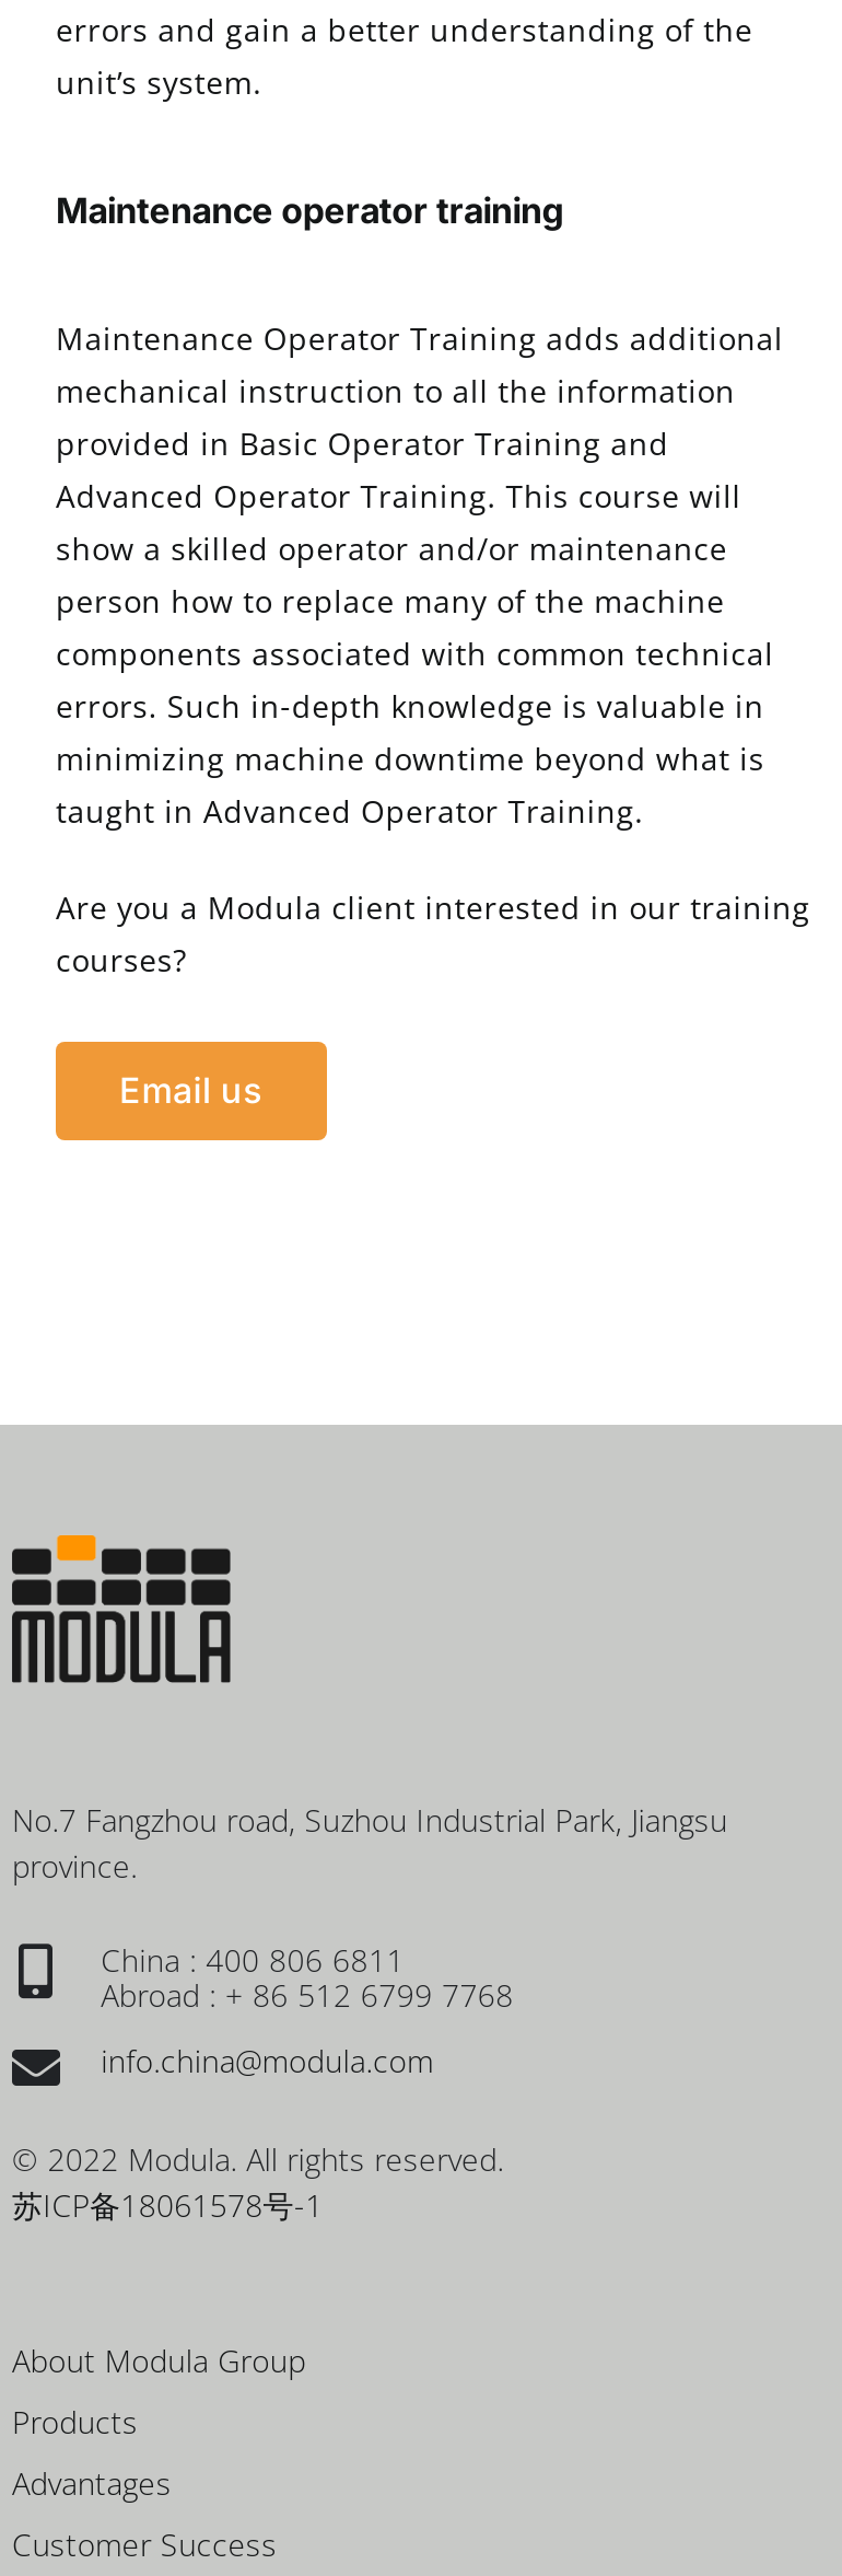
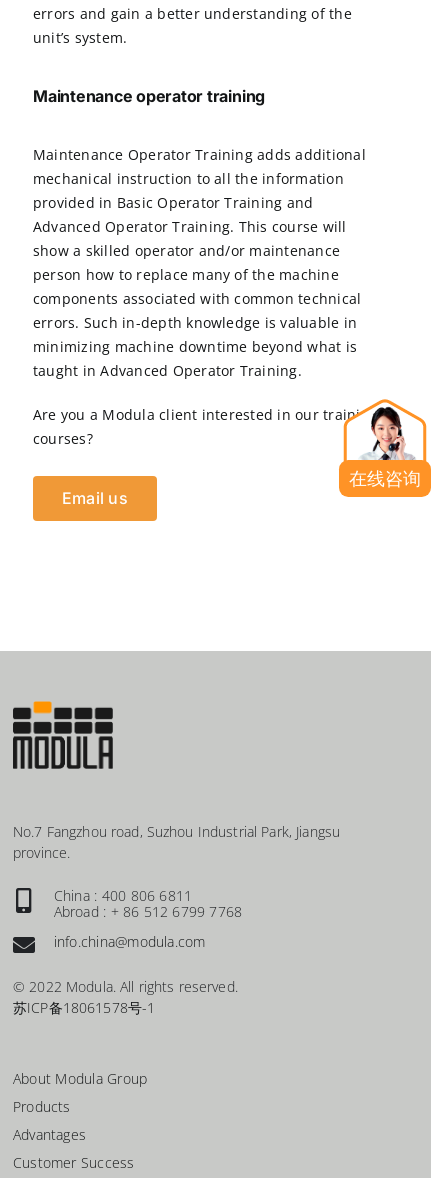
+ [image]
+ 在线咨询
